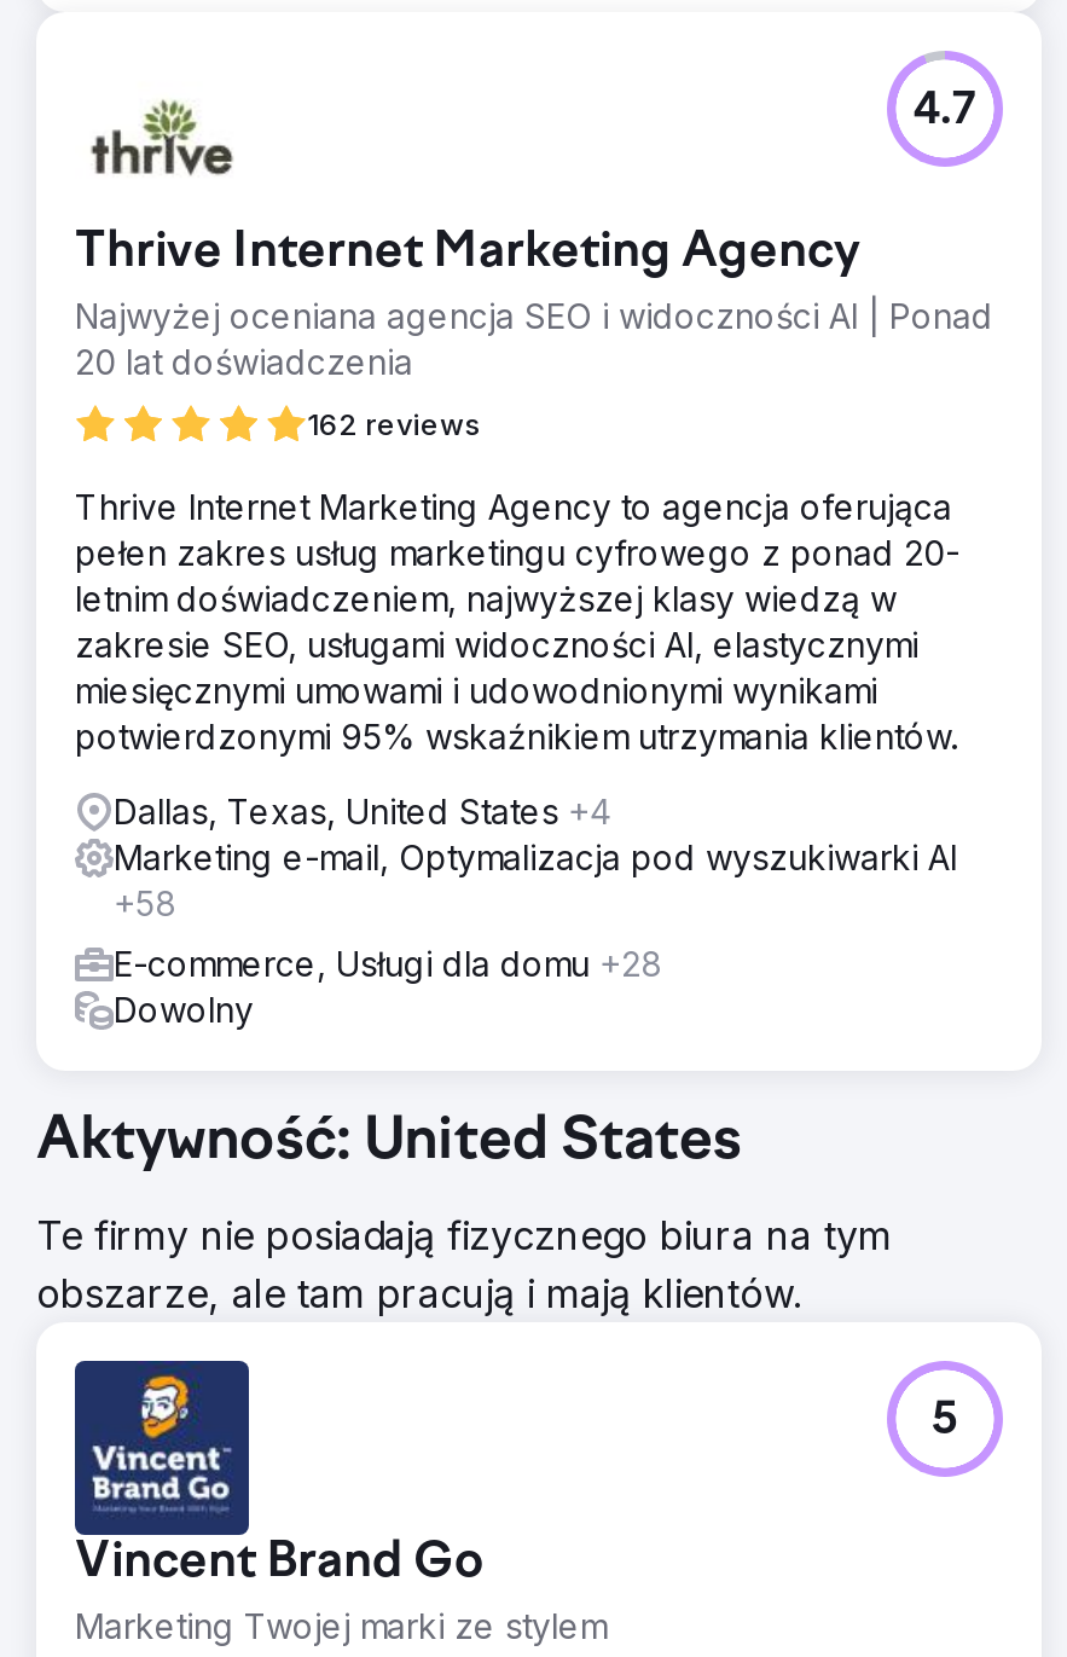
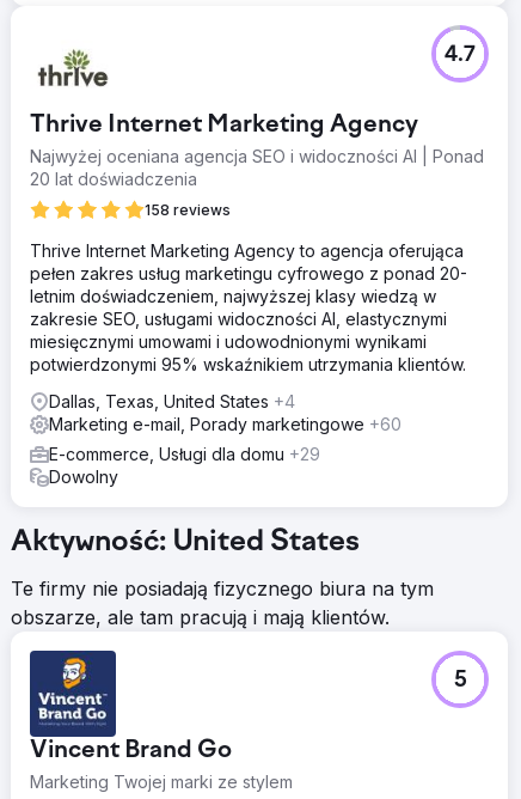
- 162 reviews
+ 158 reviews

- Marketing e-mail, Optymalizacja pod wyszukiwarki AI
- +58
+ Marketing e-mail, Porady marketingowe +60

- E-commerce, Usługi dla domu +28
+ E-commerce, Usługi dla domu +29
